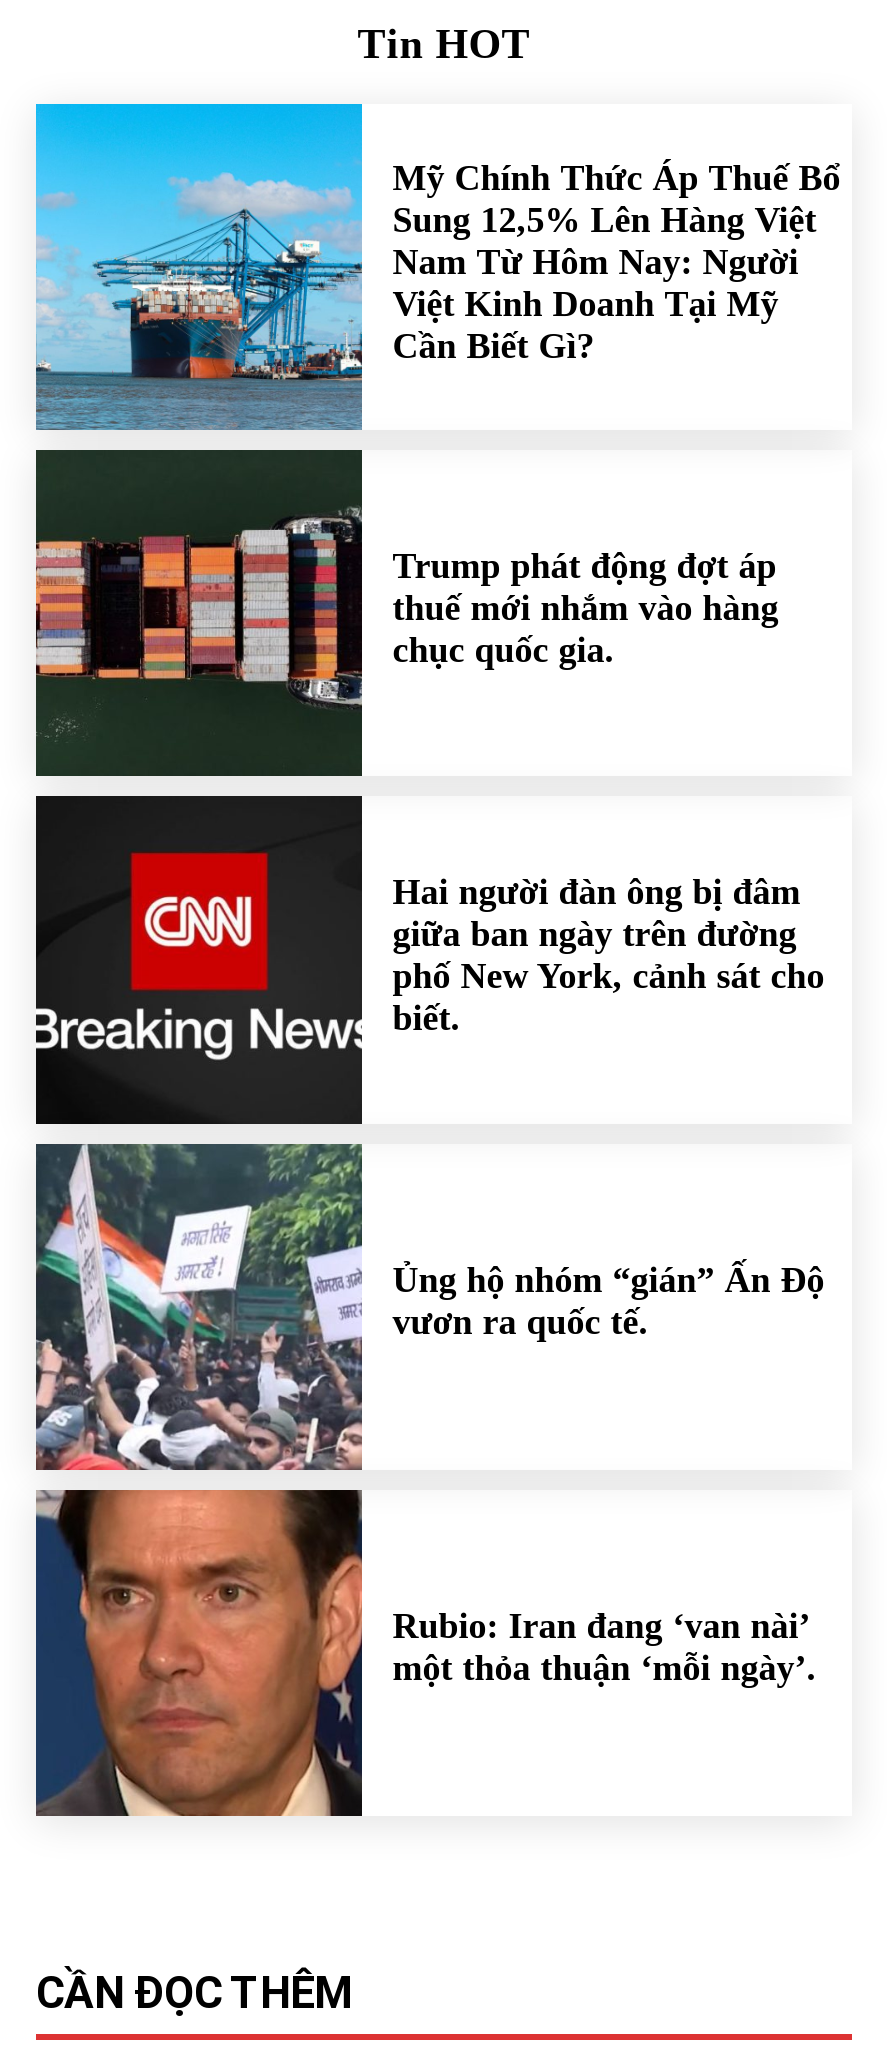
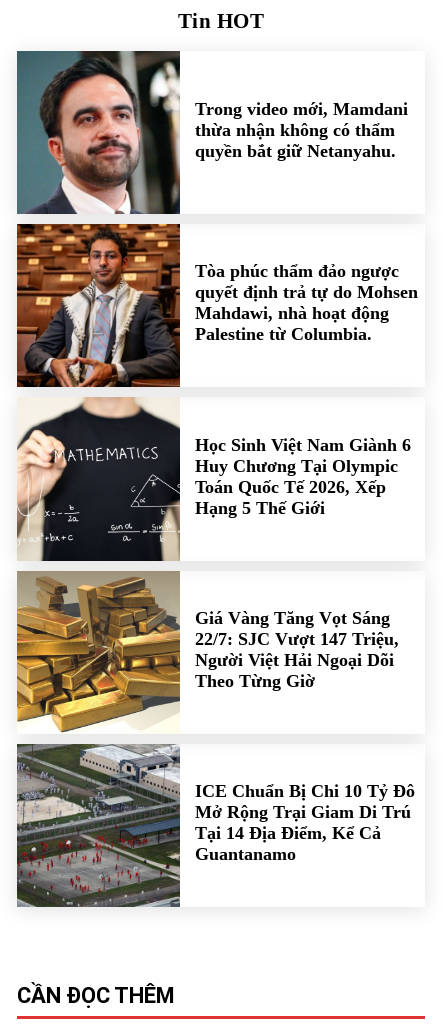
- [image]
- Mỹ Chính Thức Áp Thuế Bổ
- Sung 12,5% Lên Hàng Việt
- Nam Từ Hôm Nay: Người
- Việt Kinh Doanh Tại Mỹ
- Cần Biết Gì?
+ [image]
+ Trong video mới, Mamdani
+ thừa nhận không có thẩm
+ quyền bắt giữ Netanyahu.

- [image]
- Trump phát động đợt áp
- thuế mới nhắm vào hàng
- chục quốc gia.
+ [image]
+ Tòa phúc thẩm đảo ngược
+ quyết định trả tự do Mohsen
+ Mahdawi, nhà hoạt động
+ Palestine từ Columbia.

- [image]
- Hai người đàn ông bị đâm
- giữa ban ngày trên đường
- phố New York, cảnh sát cho
- biết.
+ [image]
+ Học Sinh Việt Nam Giành 6
+ Huy Chương Tại Olympic
+ Toán Quốc Tế 2026, Xếp
+ Hạng 5 Thế Giới

- [image]
- Ủng hộ nhóm “gián” Ấn Độ
- vươn ra quốc tế.
+ [image]
+ Giá Vàng Tăng Vọt Sáng
+ 22/7: SJC Vượt 147 Triệu,
+ Người Việt Hải Ngoại Dõi
+ Theo Từng Giờ

- [image]
- Rubio: Iran đang ‘van nài’
- một thỏa thuận ‘mỗi ngày’.
+ [image]
+ ICE Chuẩn Bị Chi 10 Tỷ Đô
+ Mở Rộng Trại Giam Di Trú
+ Tại 14 Địa Điểm, Kể Cả
+ Guantanamo
